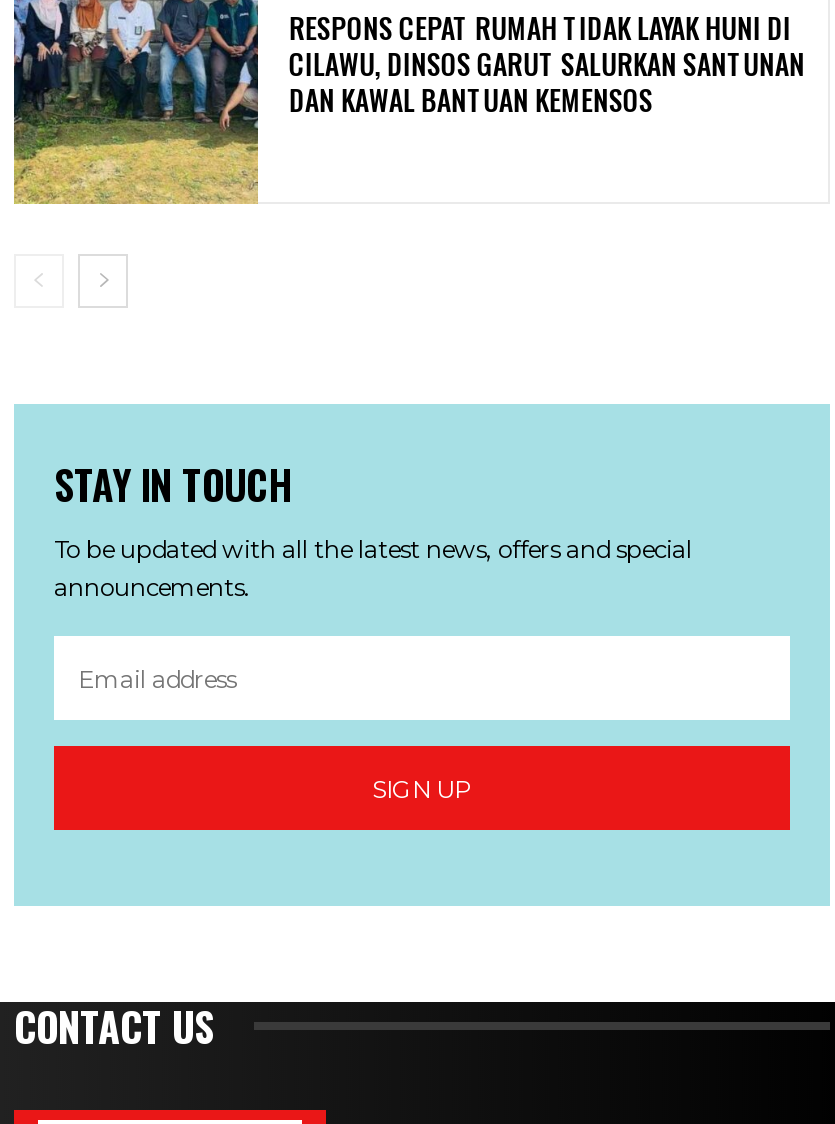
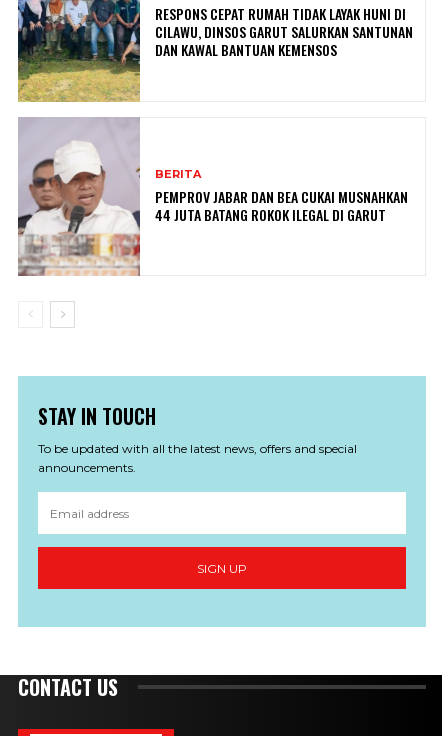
+ [image]
+ BERITA
+ PEMPROV JABAR DAN BEA CUKAI MUSNAHKAN
+ 44 JUTA BATANG ROKOK ILEGAL DI GARUT
